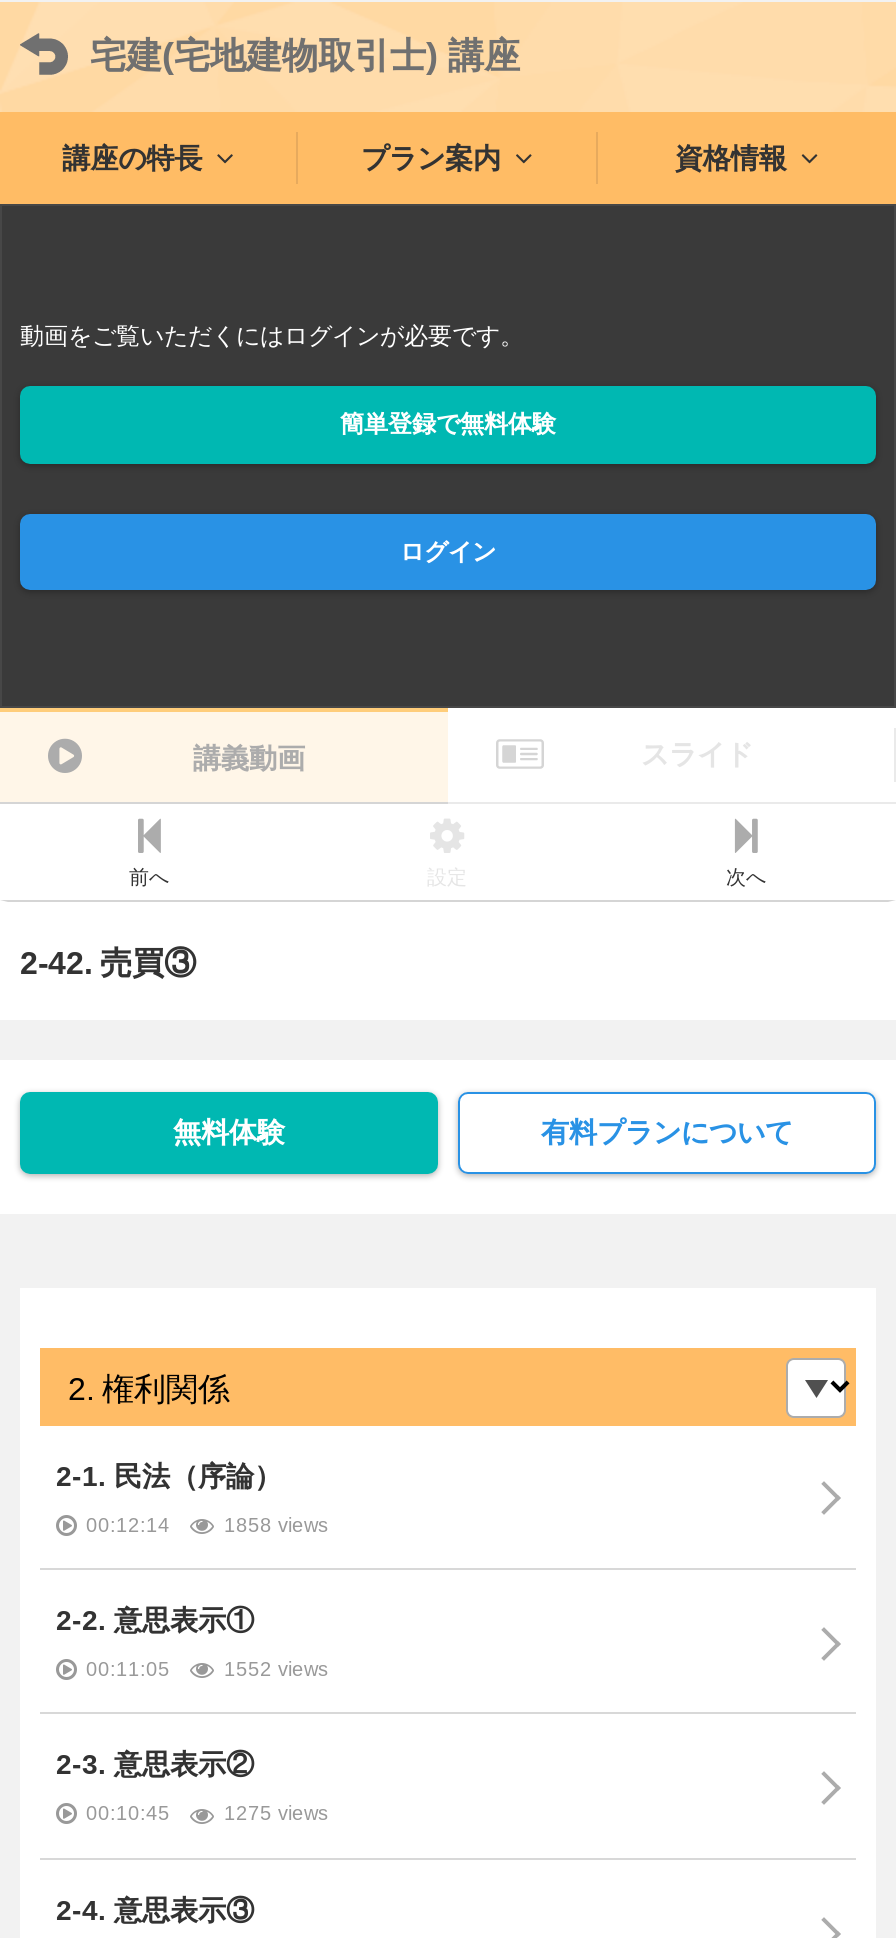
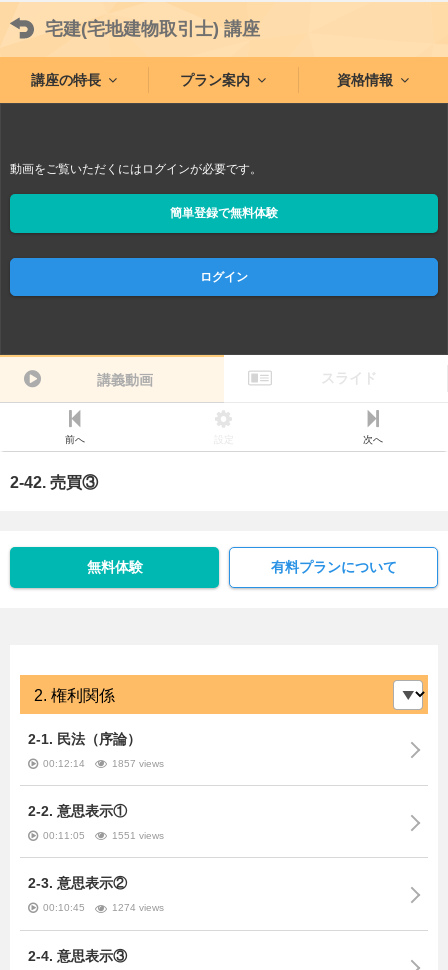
- 1858 views
+ 1857 views

- 1552 views
+ 1551 views

- 1275 views
+ 1274 views
